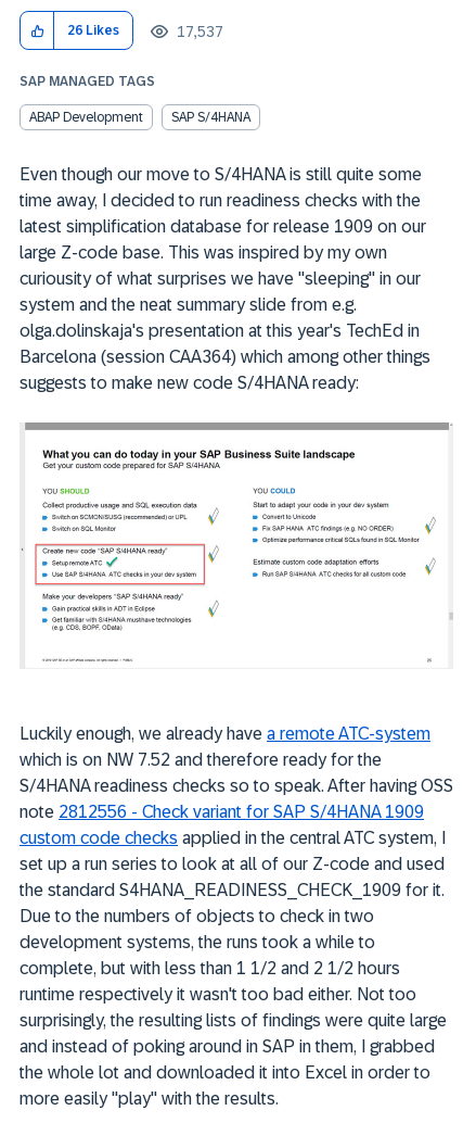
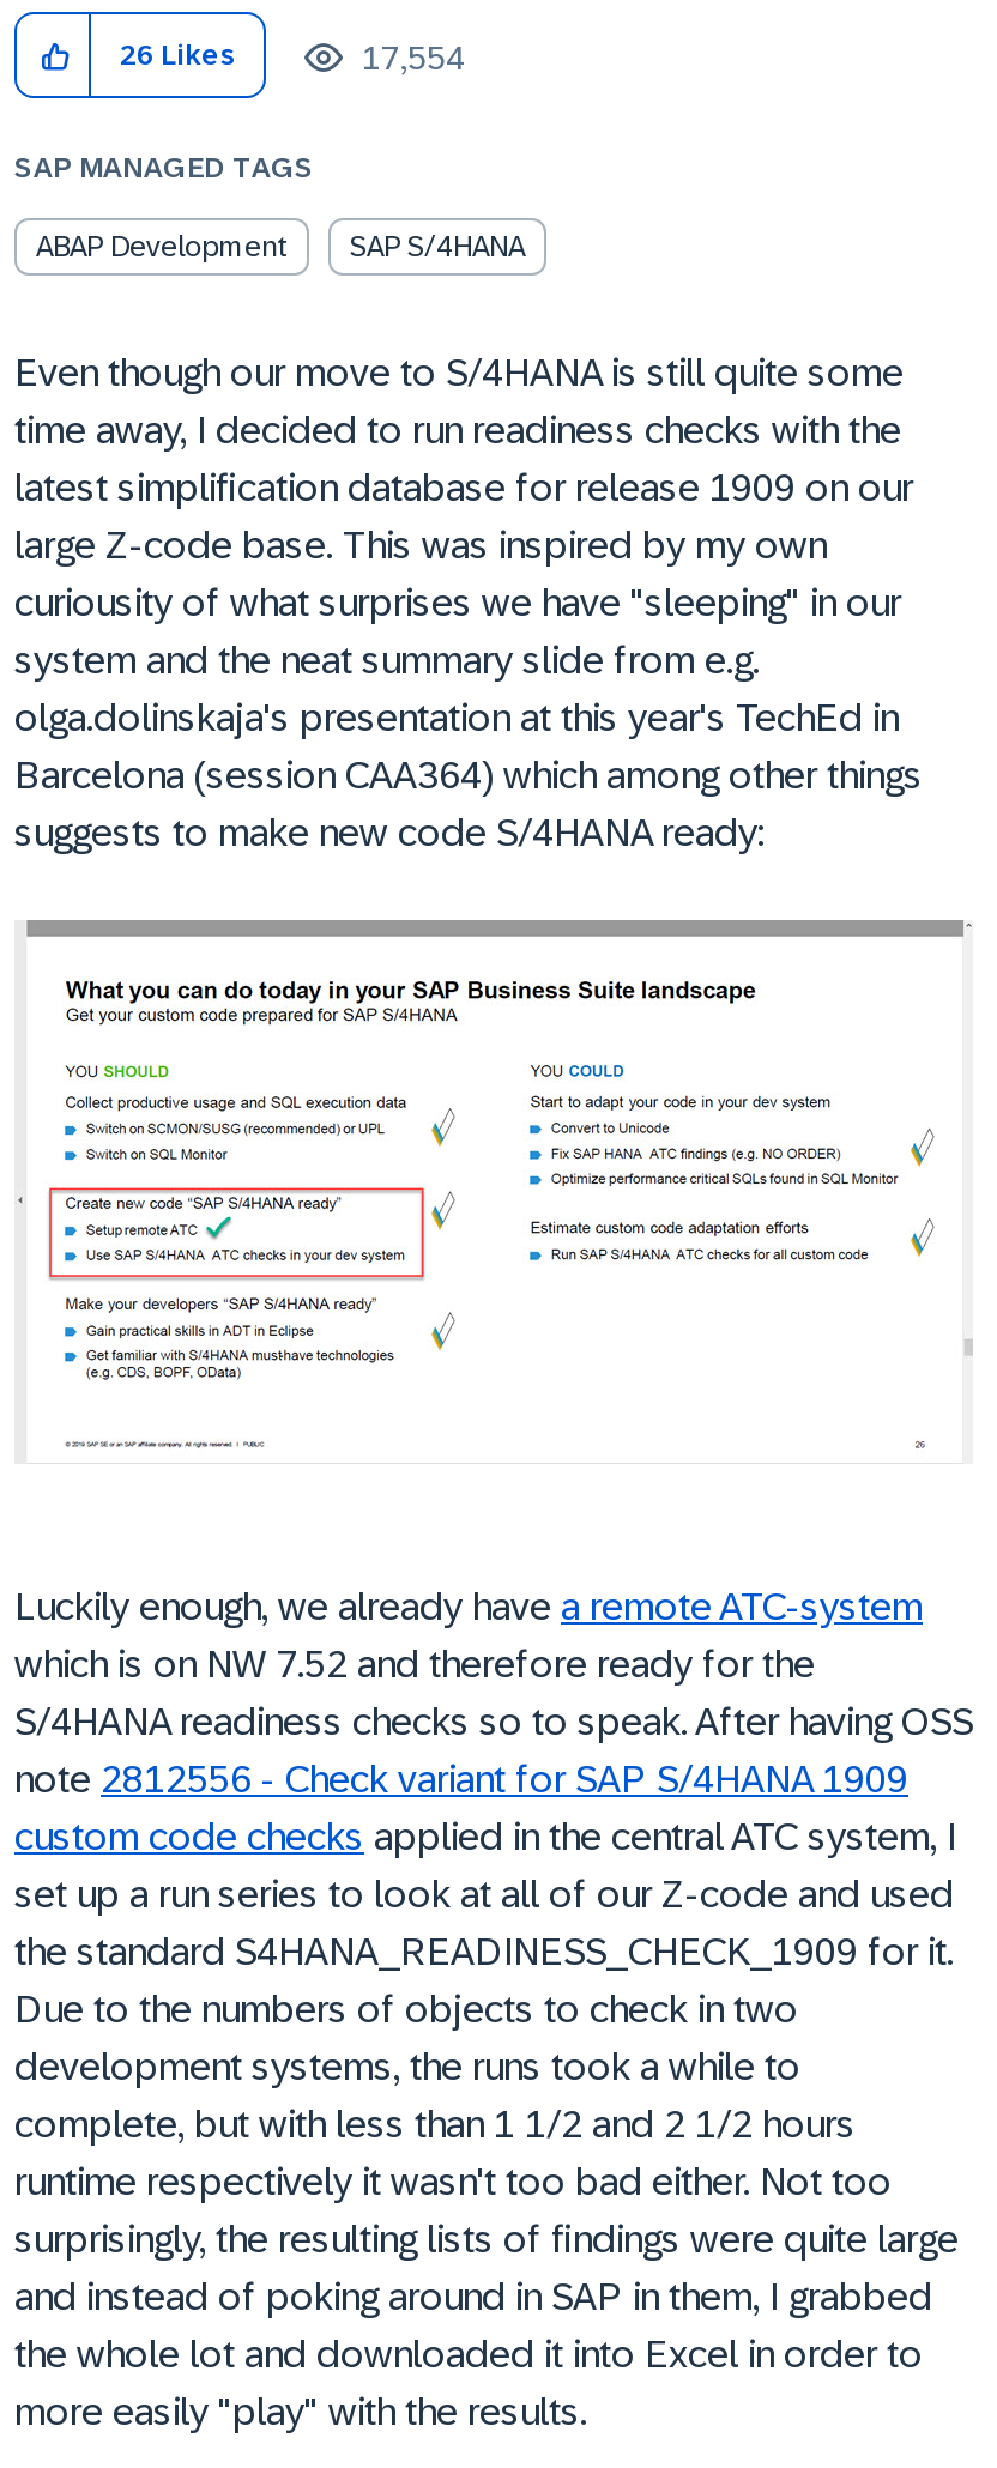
- 17,537
+ 17,554
